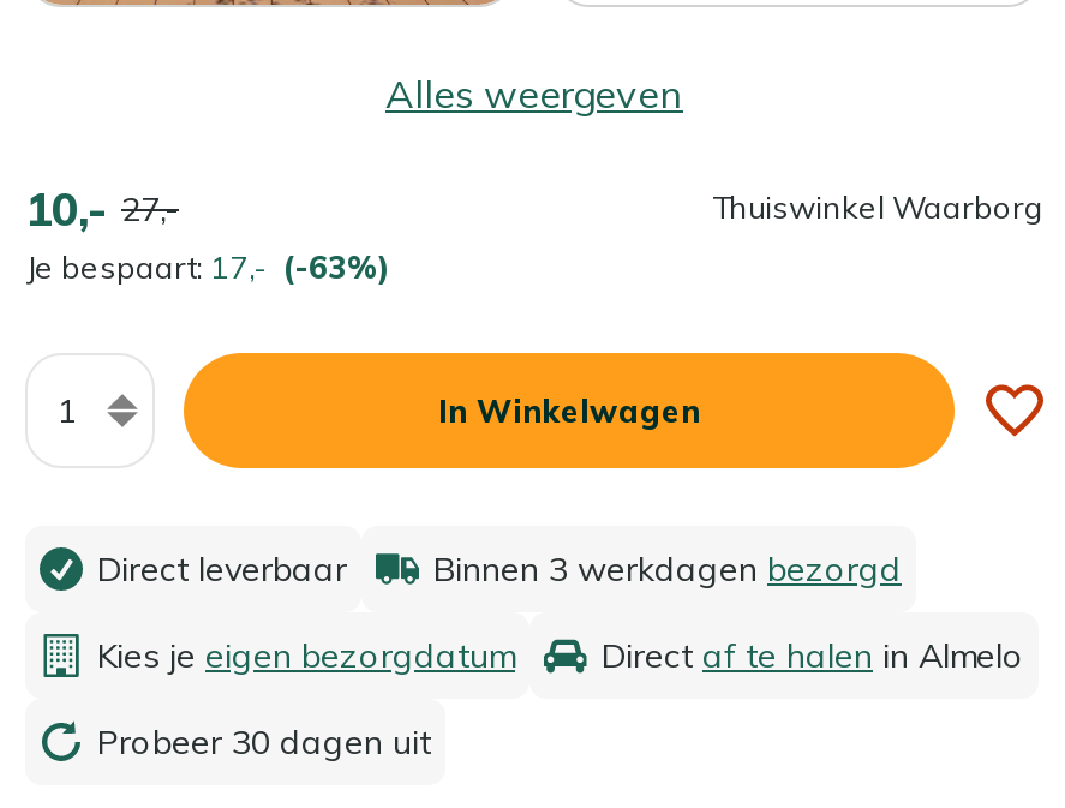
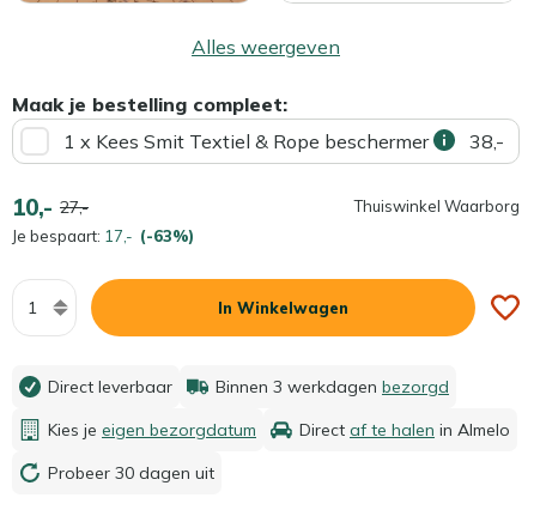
+ Maak je bestelling compleet:
+ 1 x Kees Smit Textiel & Rope beschermer
+ 38,-
